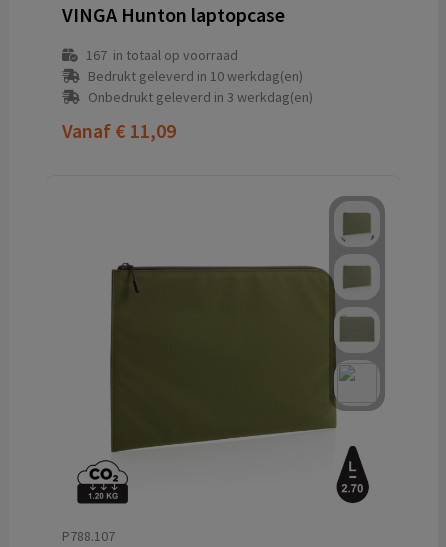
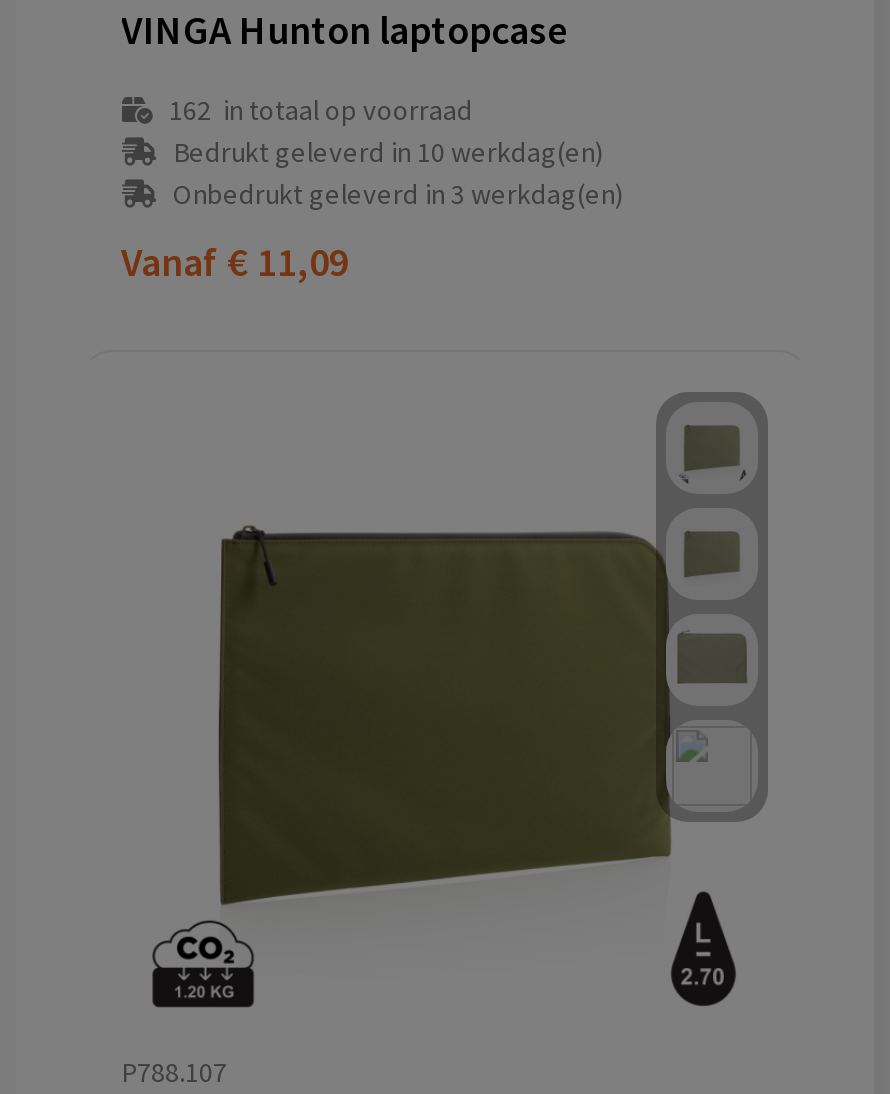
- 167 in totaal op voorraad
+ 162 in totaal op voorraad
